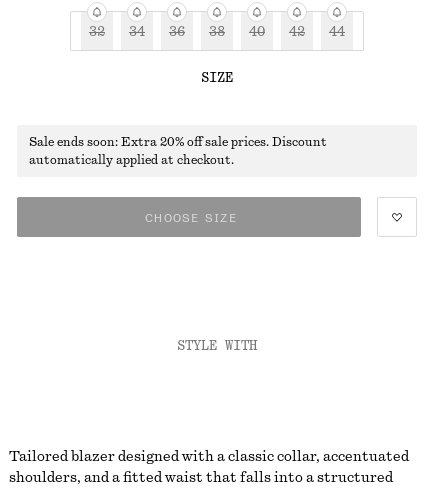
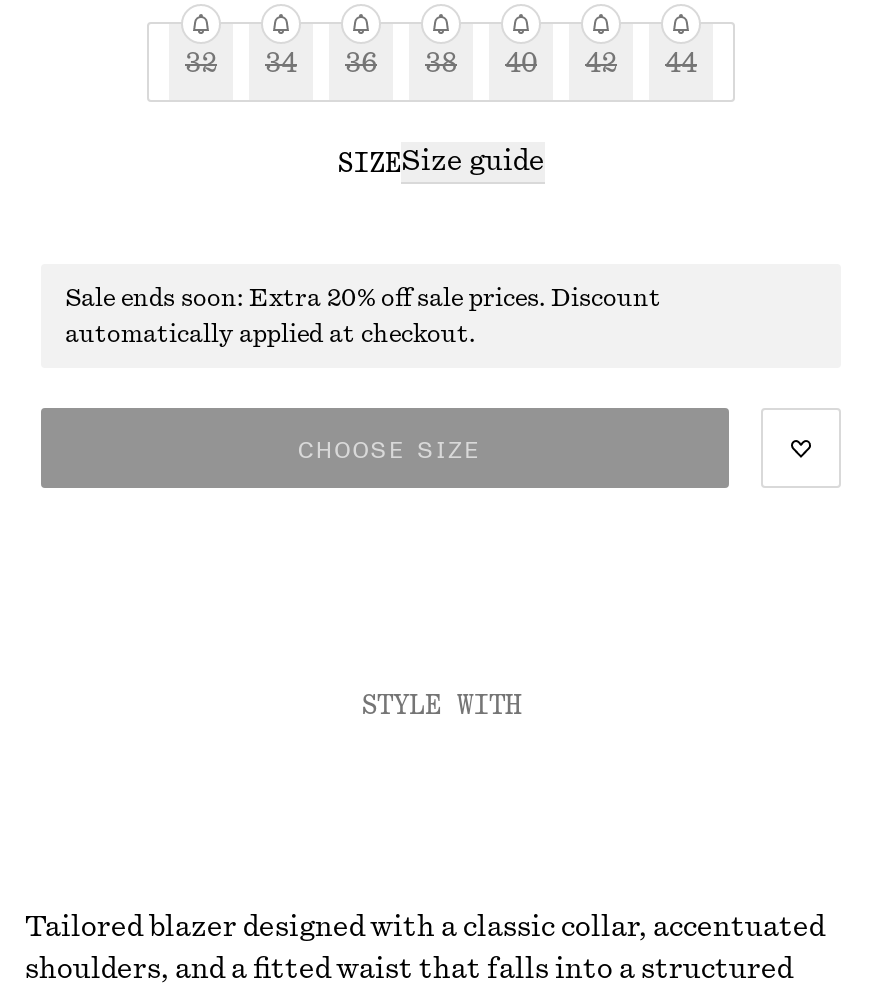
- SIZE
+ SIZESize guide
